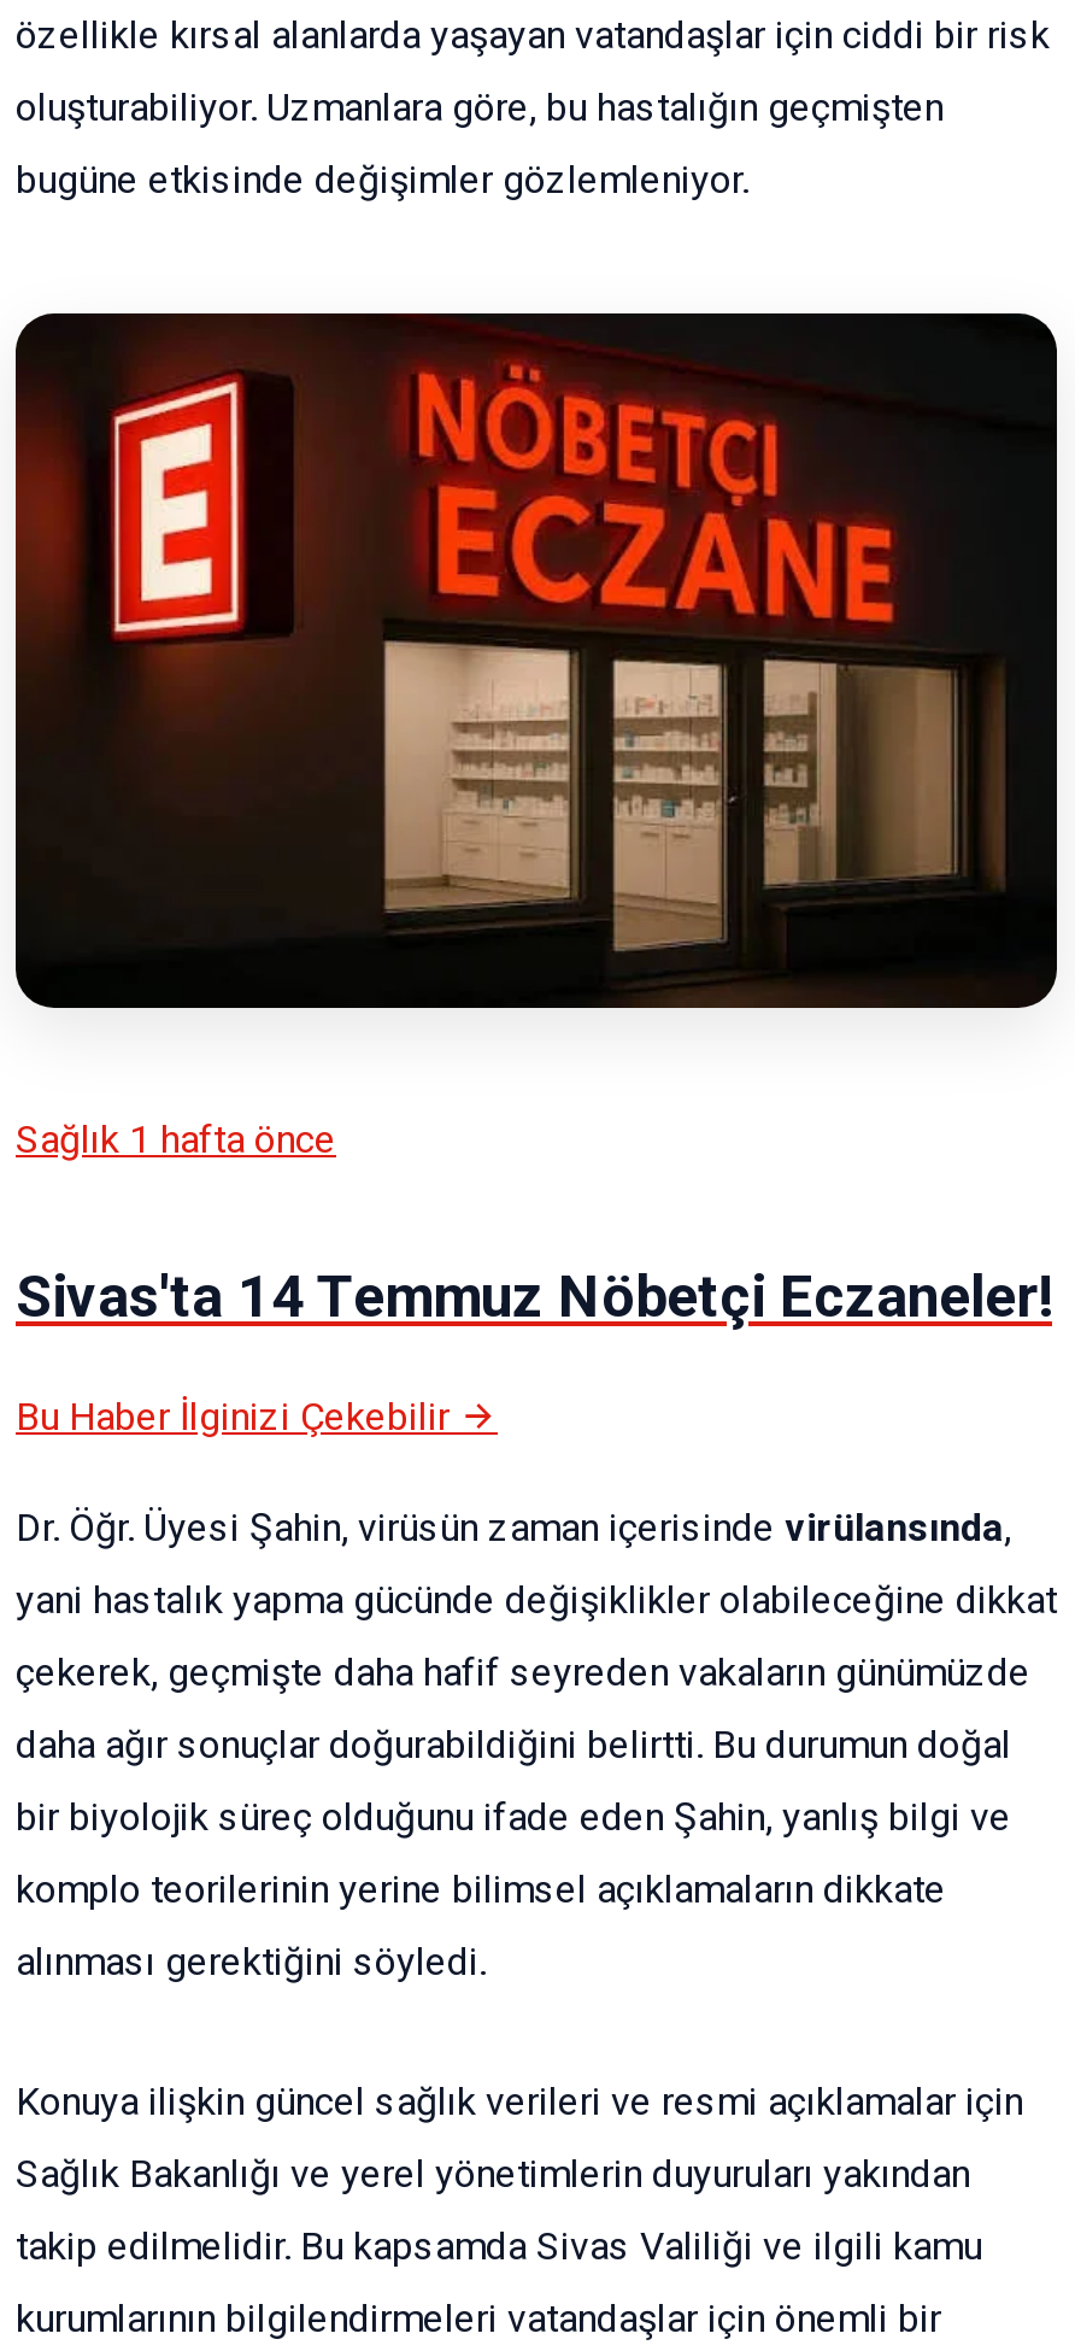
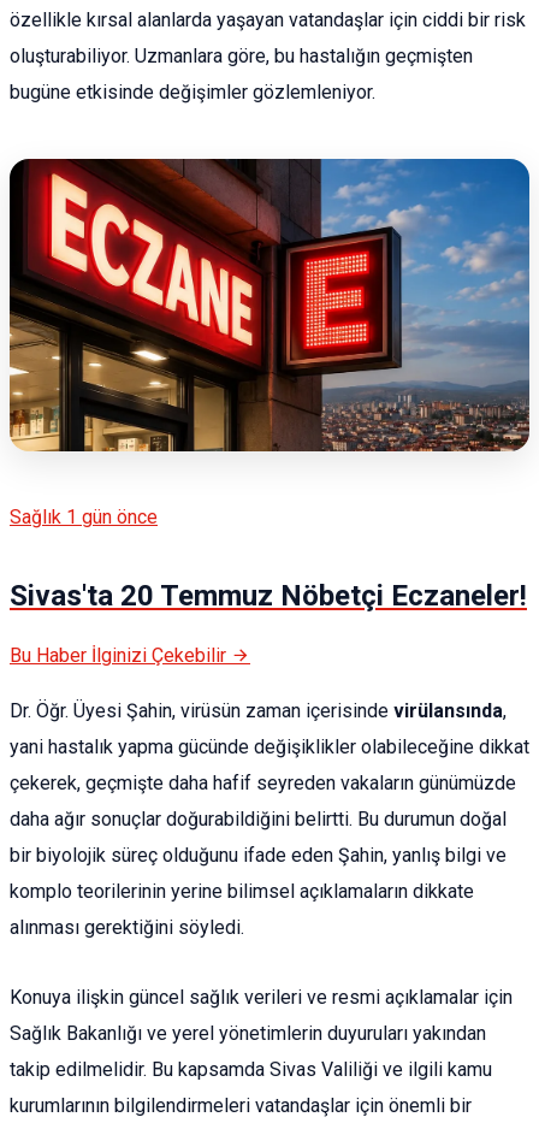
- [image]
+ [image]

- Sağlık 1 hafta önce
+ Sağlık 1 gün önce

- Sivas'ta 14 Temmuz Nöbetçi Eczaneler!
+ Sivas'ta 20 Temmuz Nöbetçi Eczaneler!
